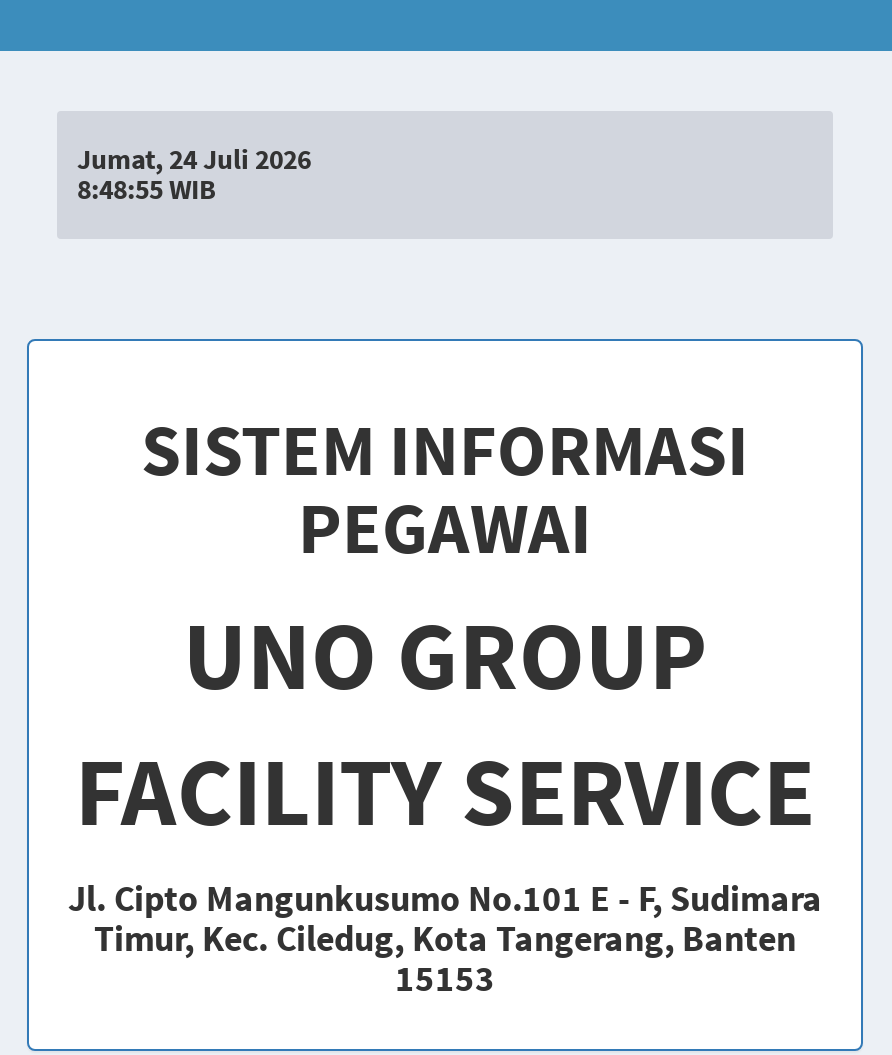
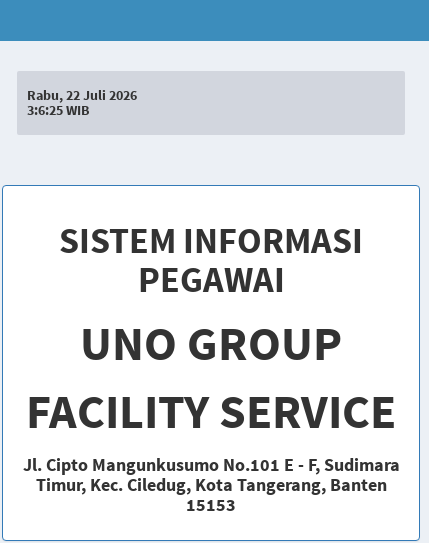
- Jumat, 24 Juli 2026
+ Rabu, 22 Juli 2026

- 8:48:55 WIB
+ 3:6:25 WIB
